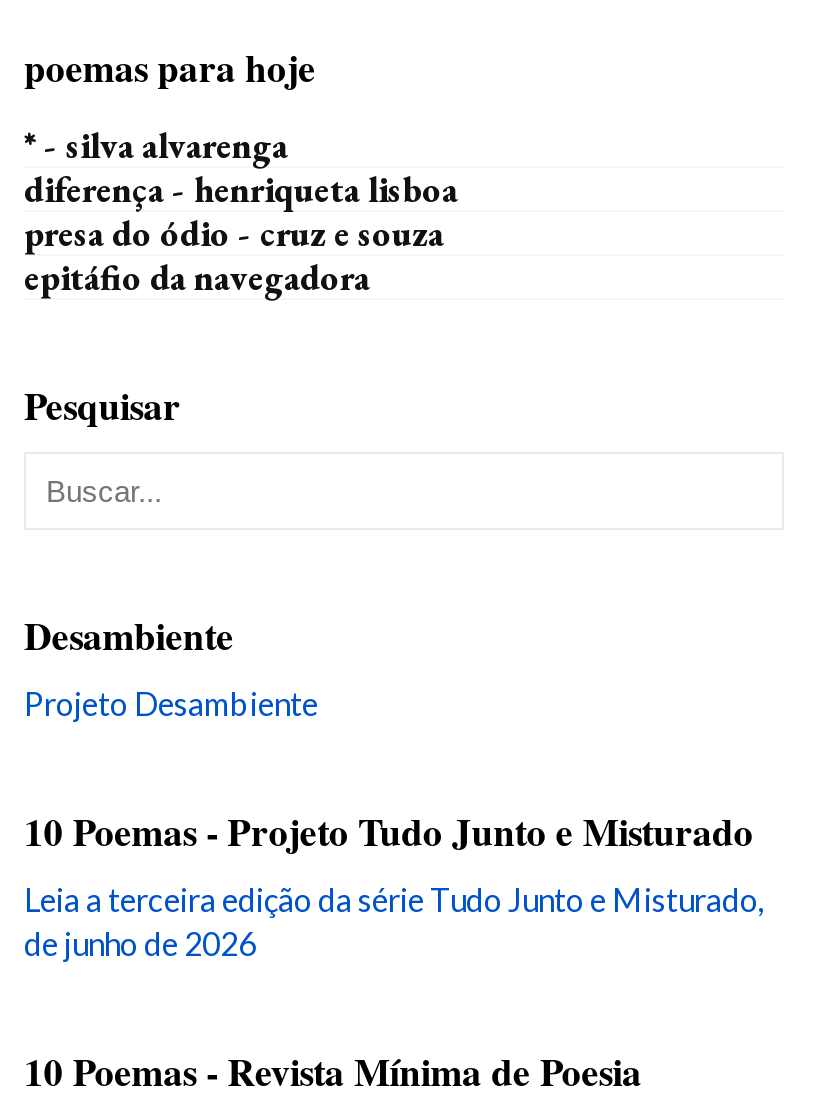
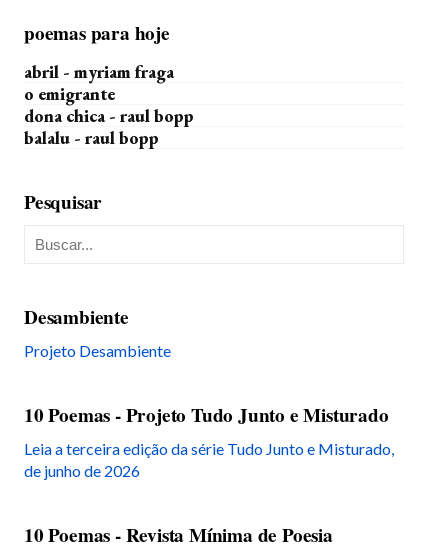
- * - silva alvarenga
- diferença - henriqueta lisboa
- presa do ódio - cruz e souza
- epitáfio da navegadora
+ abril - myriam fraga
+ o emigrante
+ dona chica - raul bopp
+ balalu - raul bopp
